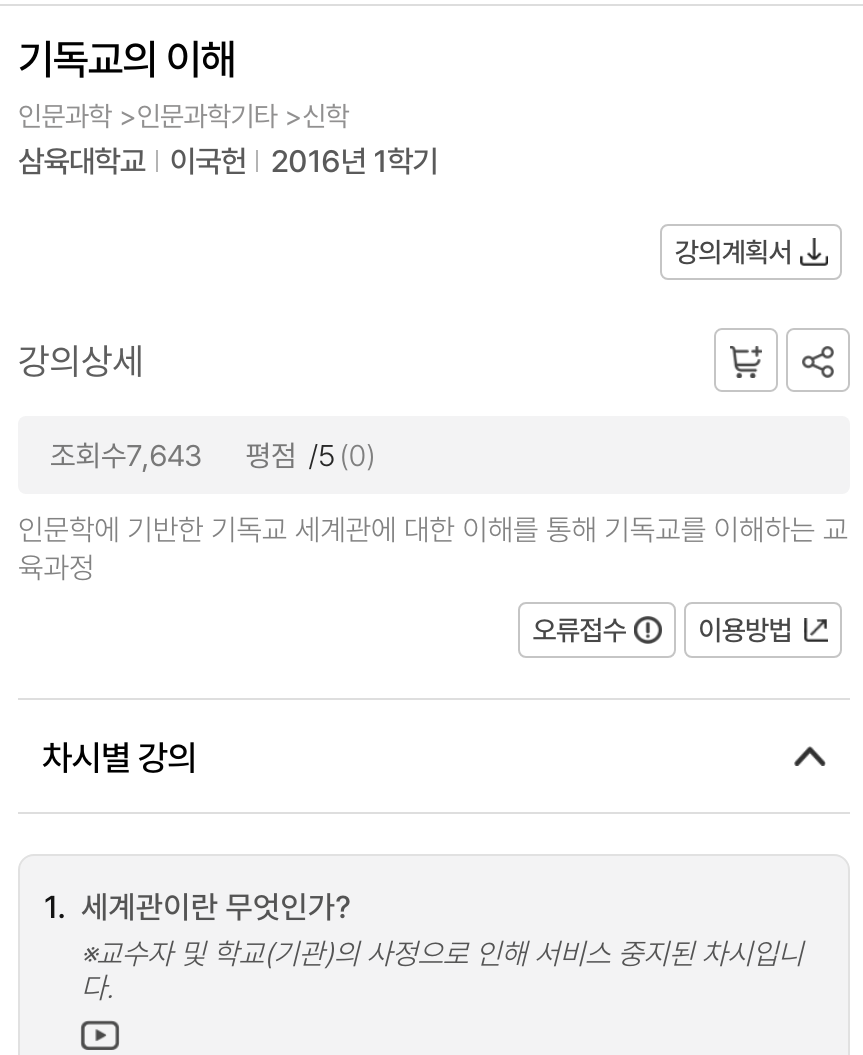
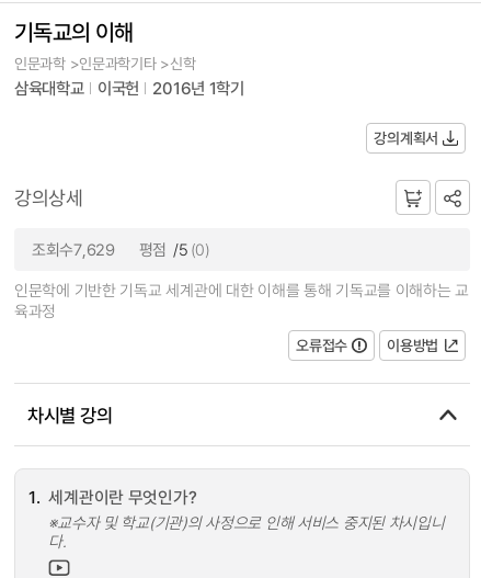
- 조회수7,643 평점 /5 (0)
+ 조회수7,629 평점 /5 (0)
